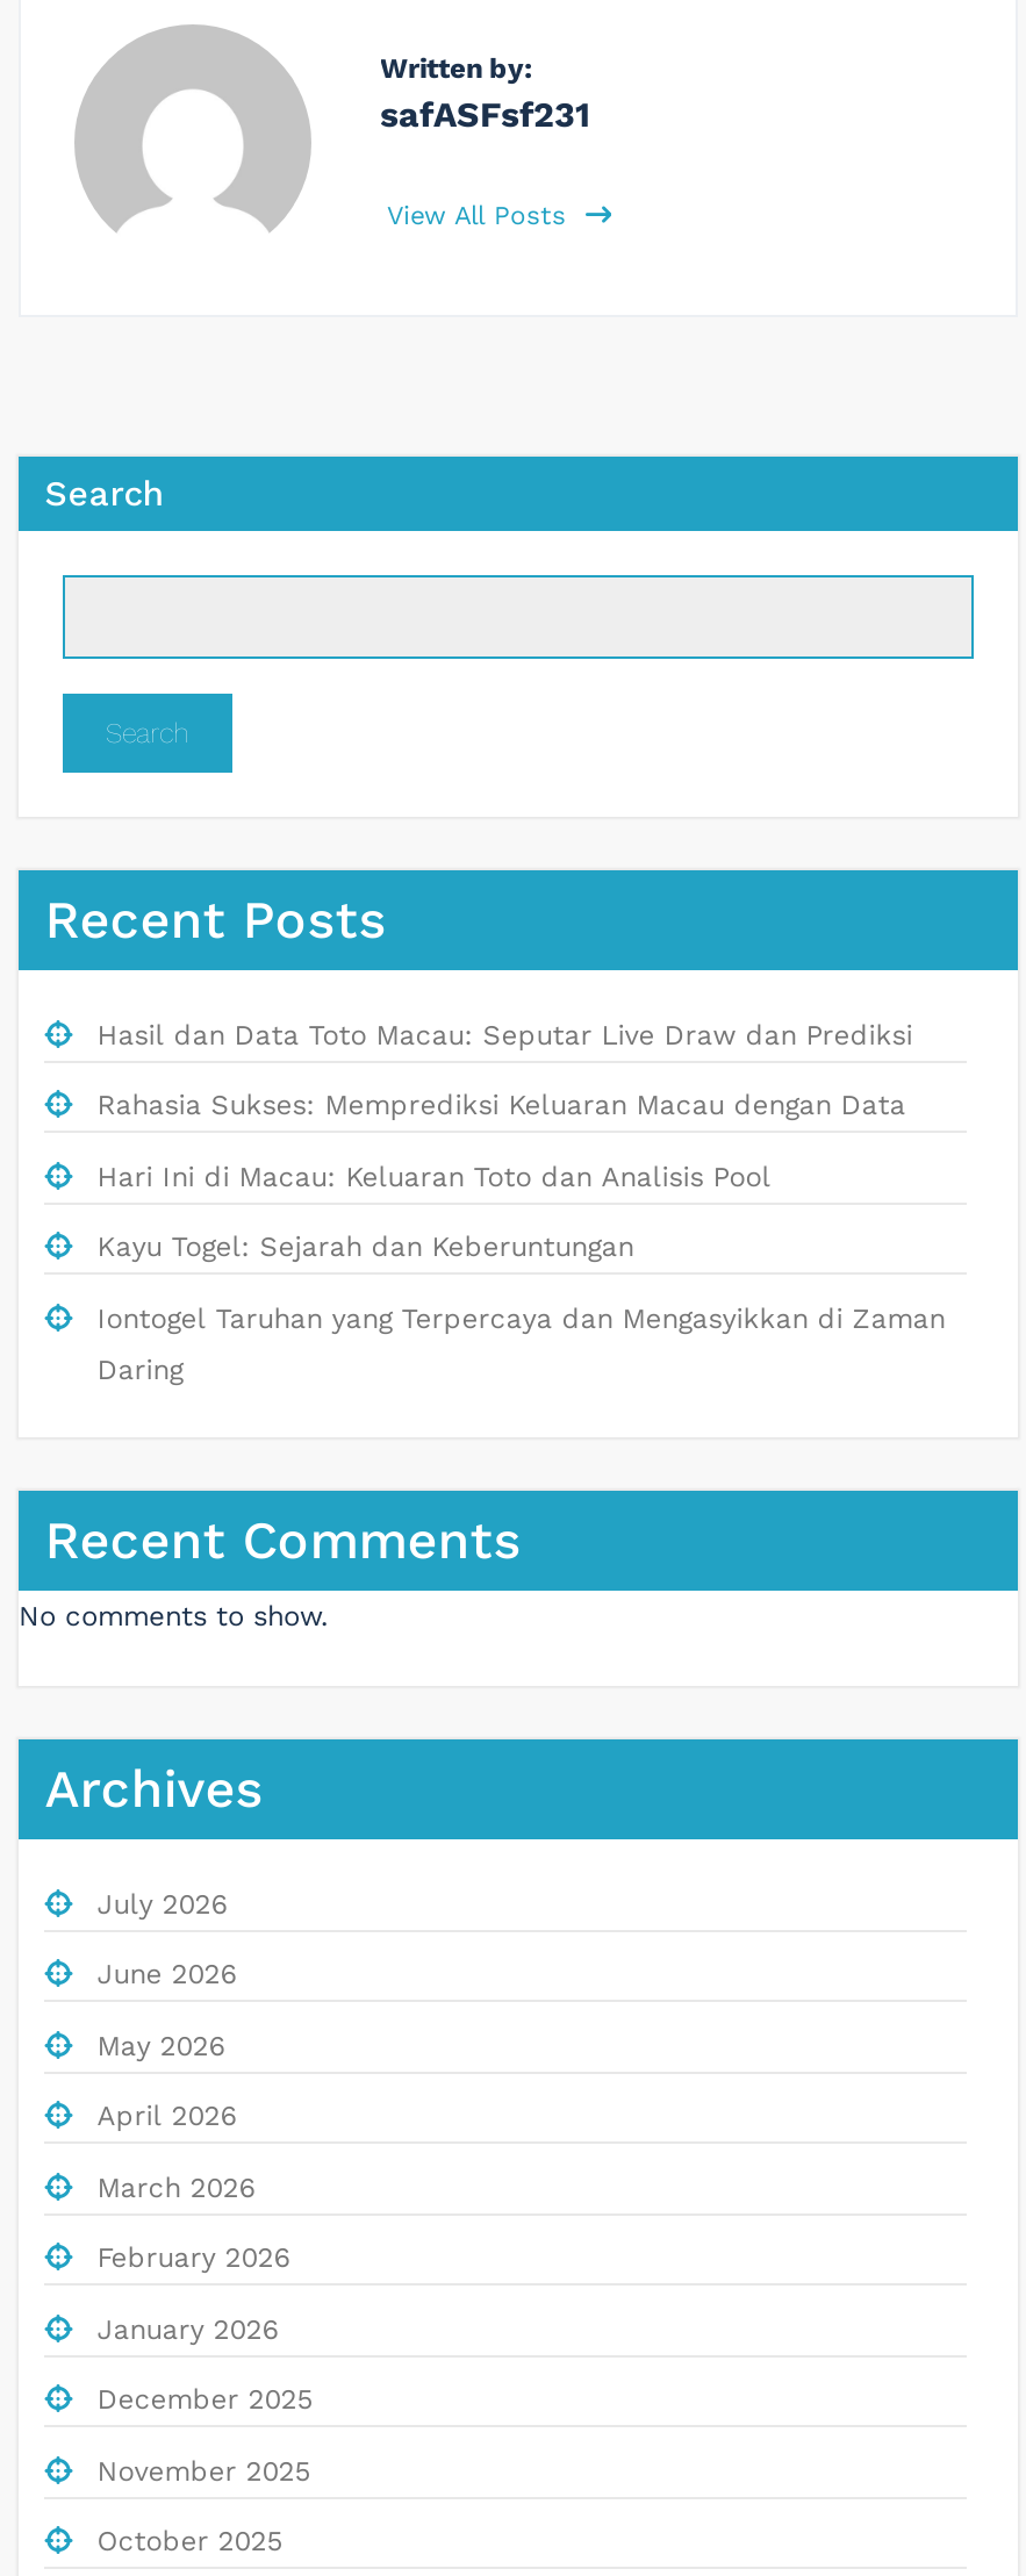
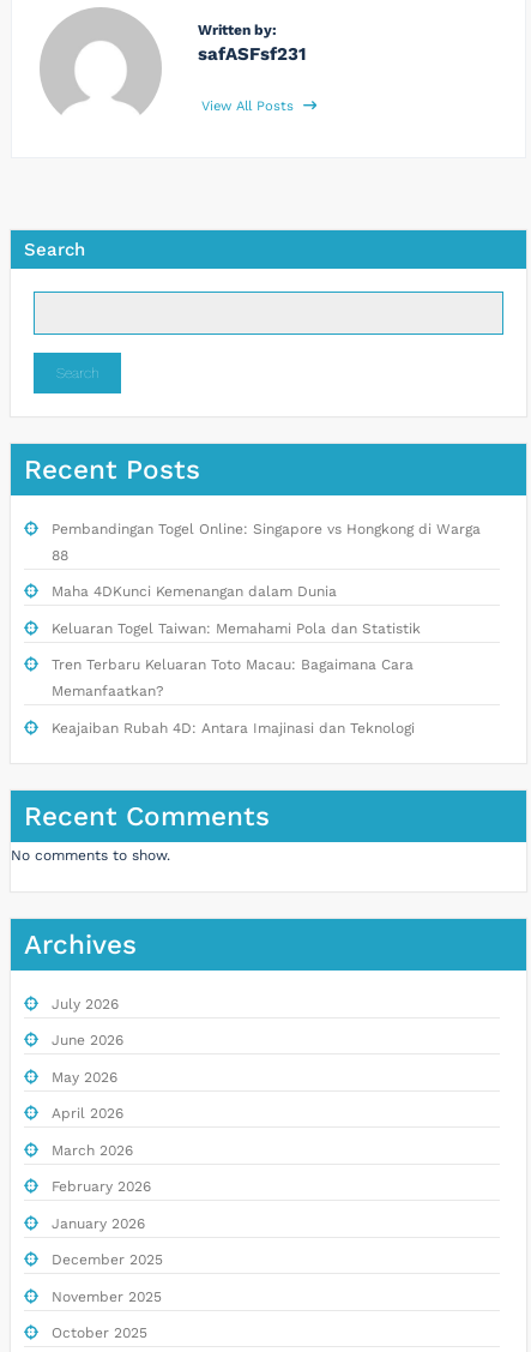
- Hasil dan Data Toto Macau: Seputar Live Draw dan Prediksi
- Rahasia Sukses: Memprediksi Keluaran Macau dengan Data
- Hari Ini di Macau: Keluaran Toto dan Analisis Pool
- Kayu Togel: Sejarah dan Keberuntungan
- Iontogel Taruhan yang Terpercaya dan Mengasyikkan di Zaman
- Daring
+ Pembandingan Togel Online: Singapore vs Hongkong di Warga
+ 88
+ Maha 4DKunci Kemenangan dalam Dunia
+ Keluaran Togel Taiwan: Memahami Pola dan Statistik
+ Tren Terbaru Keluaran Toto Macau: Bagaimana Cara
+ Memanfaatkan?
+ Keajaiban Rubah 4D: Antara Imajinasi dan Teknologi
